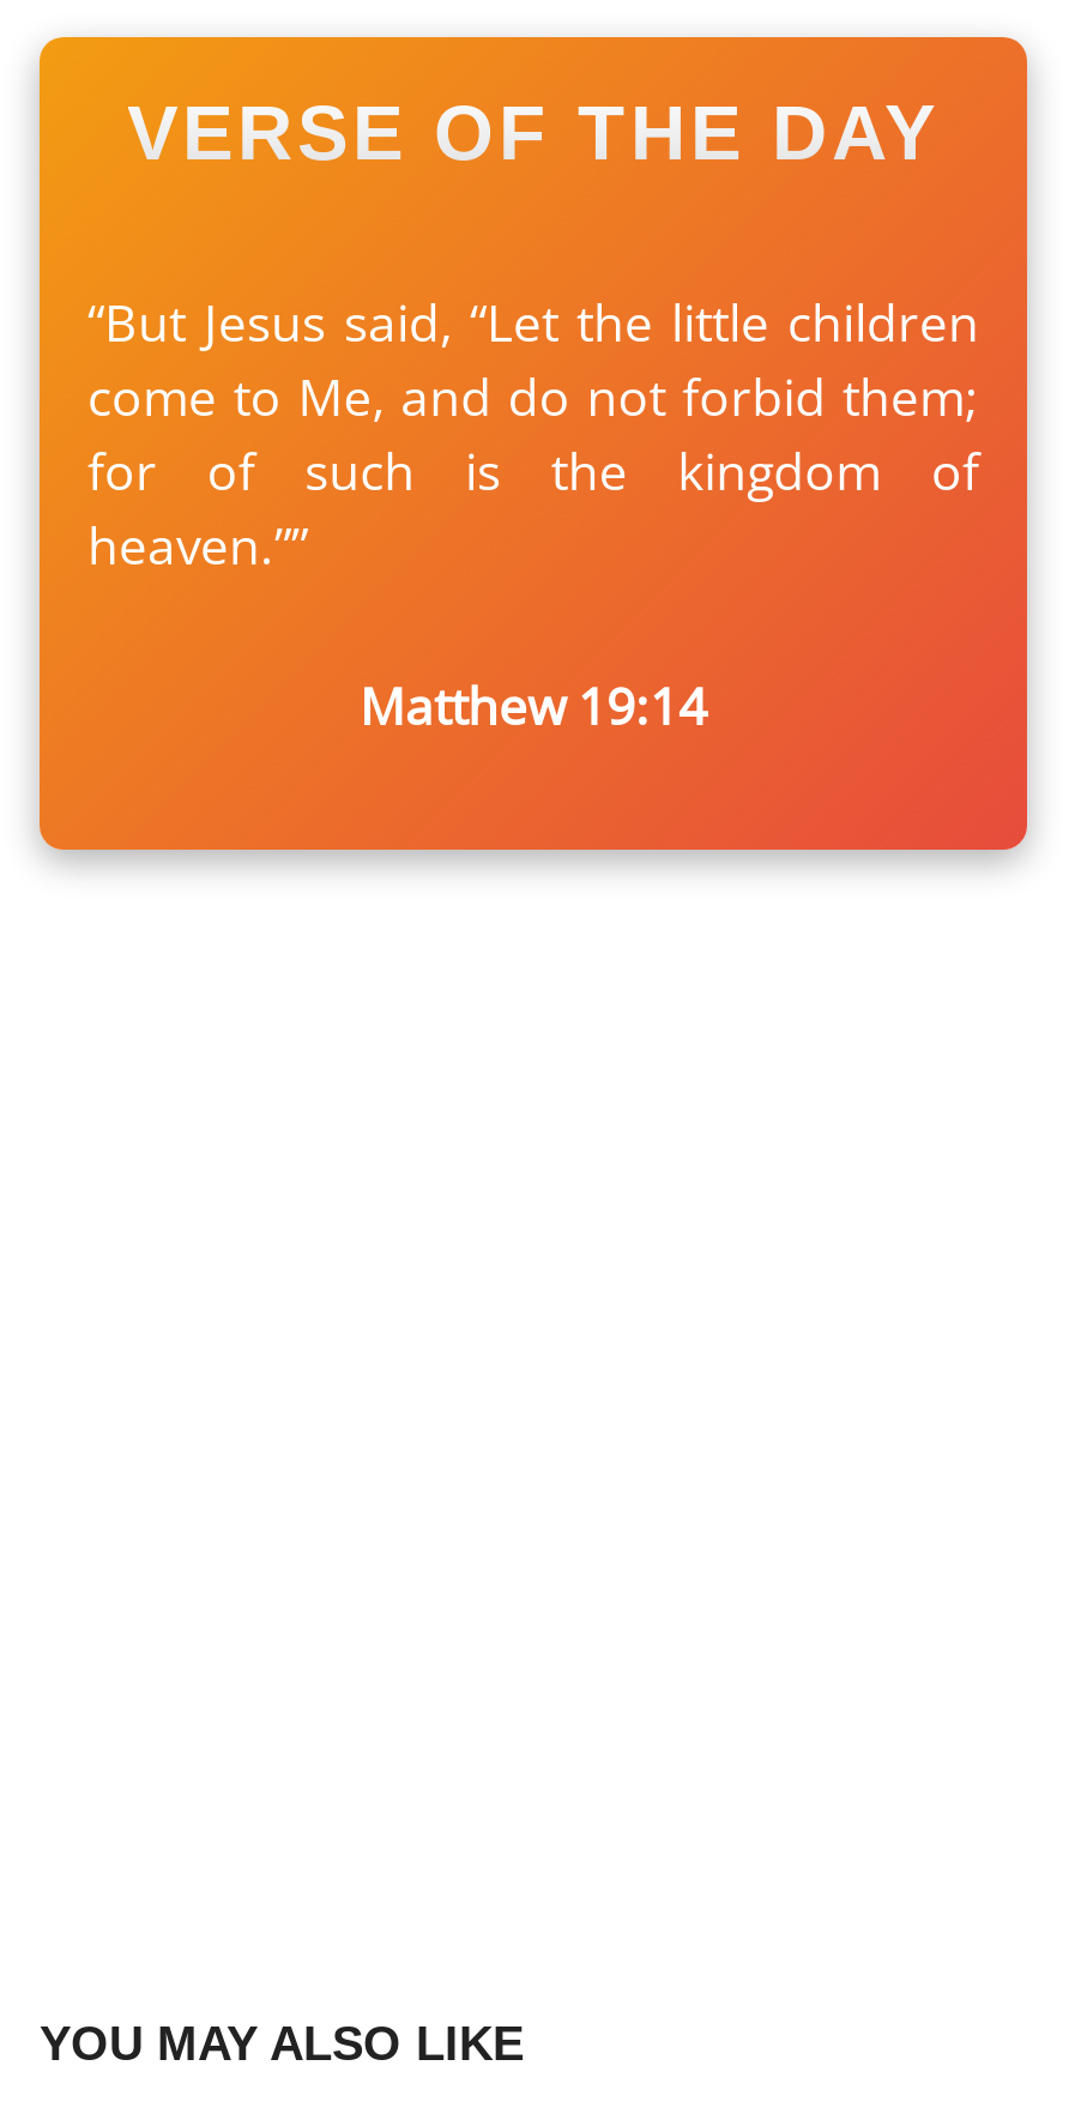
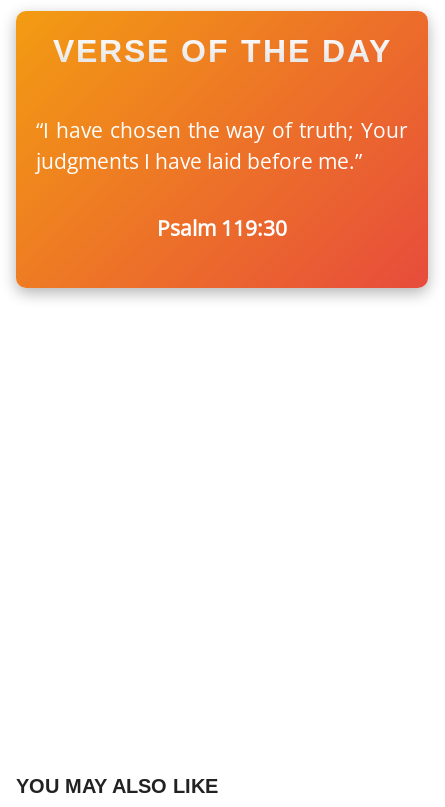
- “But Jesus said, “Let the little children
- come to Me, and do not forbid them;
- for of such is the kingdom of
- heaven.””
+ “I have chosen the way of truth; Your
+ judgments I have laid before me.”

- Matthew 19:14
+ Psalm 119:30
